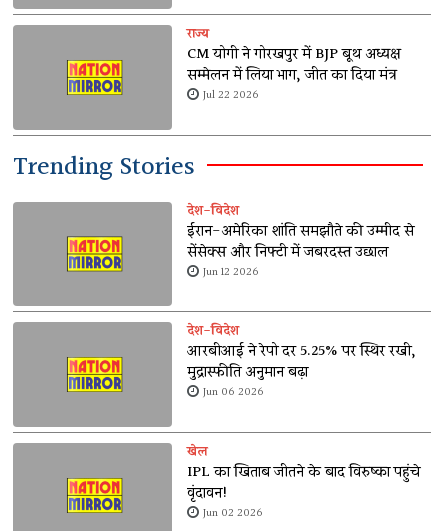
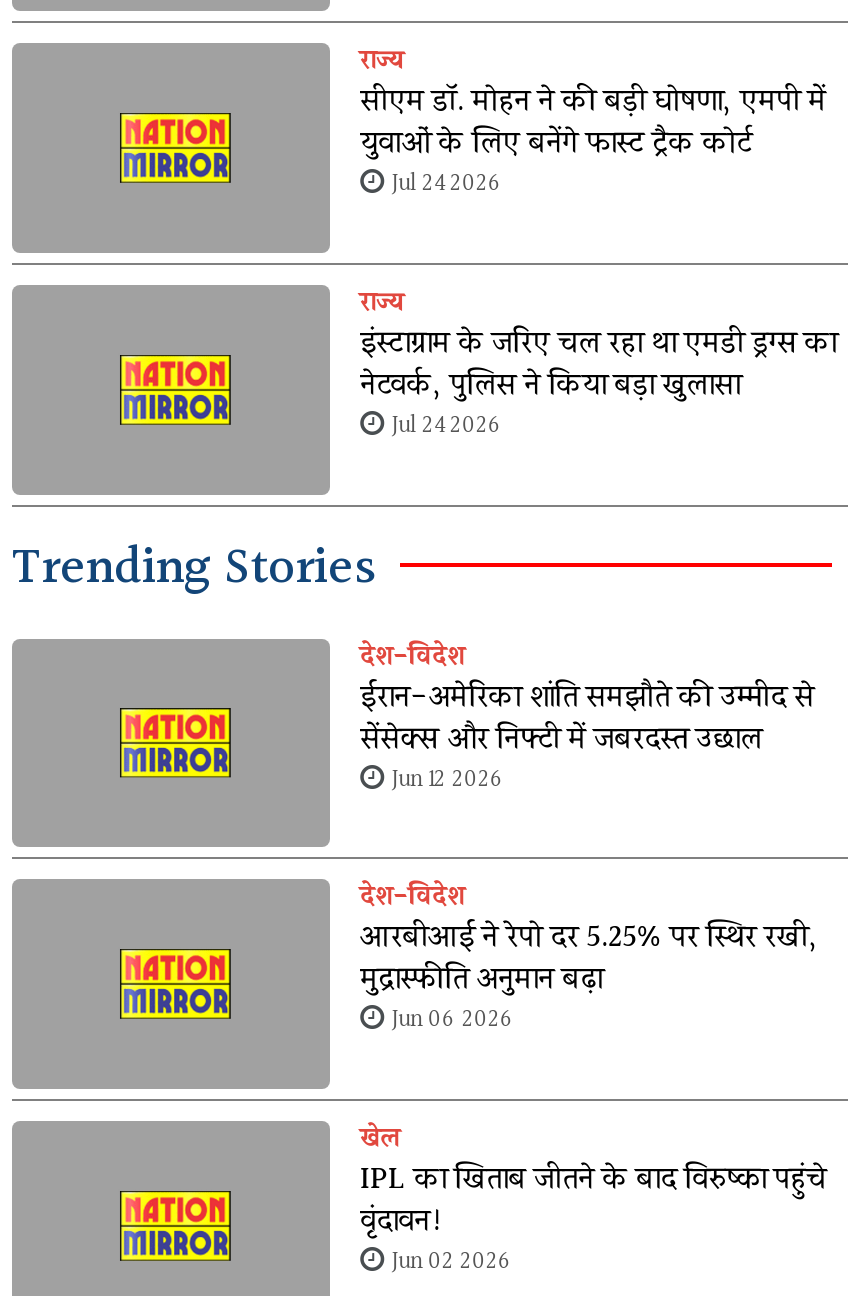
- CM योगी ने गोरखपुर में BJP बूथ अध्यक्ष
- सम्मेलन में लिया भाग, जीत का दिया मंत्र
- Jul 22 2026
+ सीएम डॉ. मोहन ने की बड़ी घोषणा, एमपी में
+ युवाओं के लिए बनेंगे फास्ट ट्रैक कोर्ट
+ Jul 24 2026
+ राज्य
+ इंस्टाग्राम के जरिए चल रहा था एमडी ड्रग्स का
+ नेटवर्क, पुलिस ने किया बड़ा खुलासा
+ Jul 24 2026
